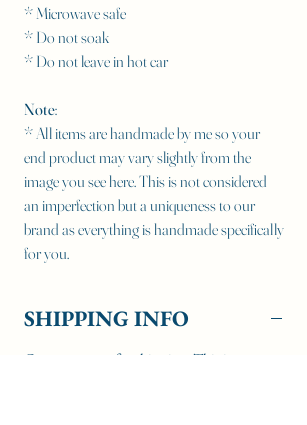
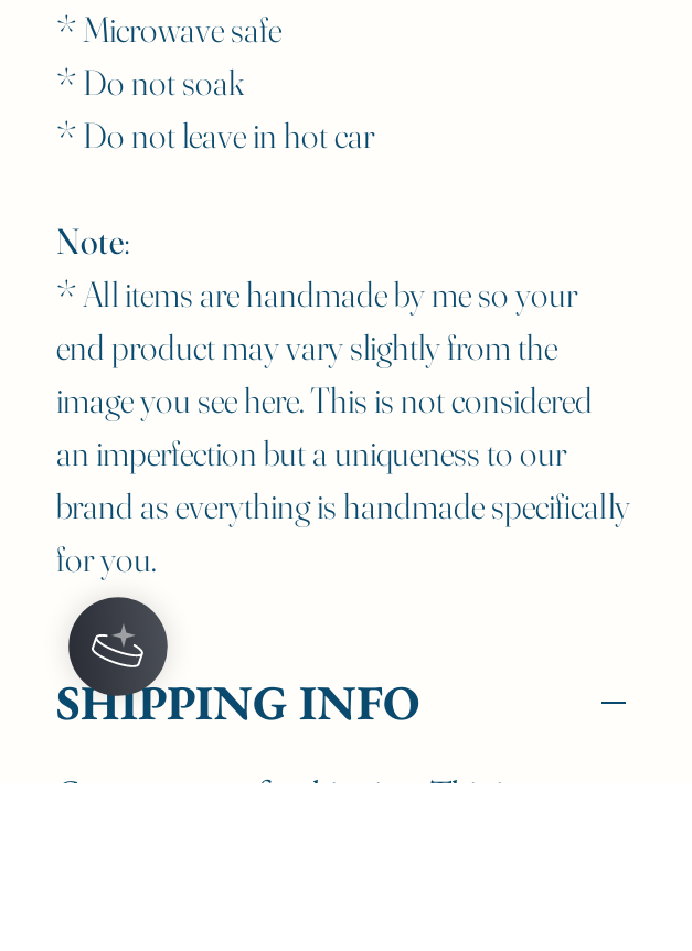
+ [image]
